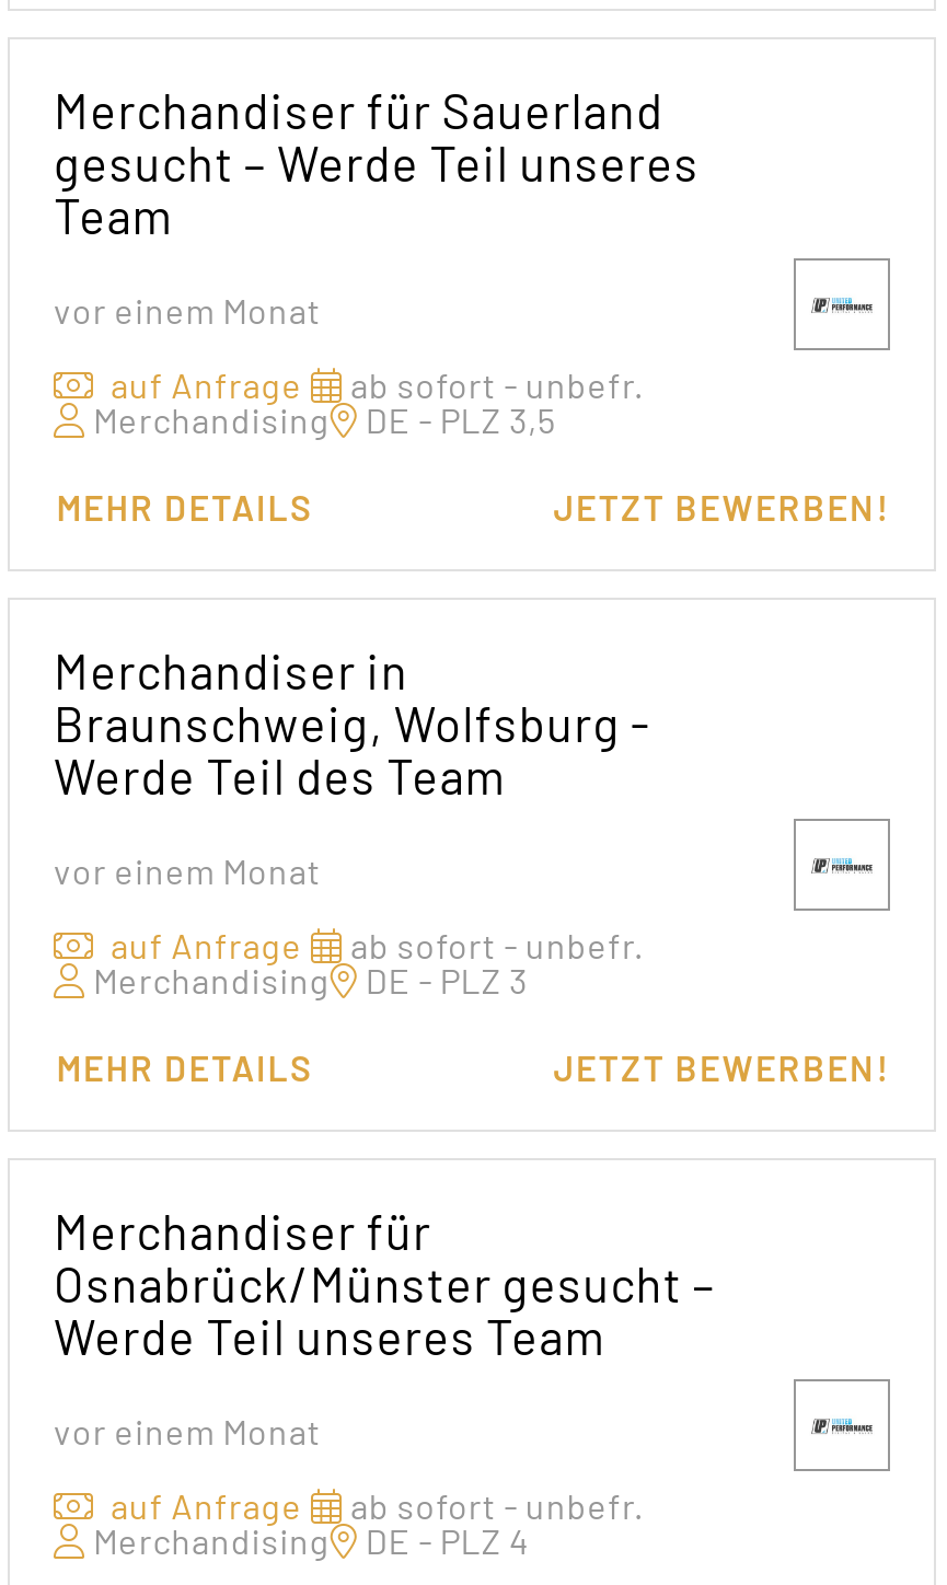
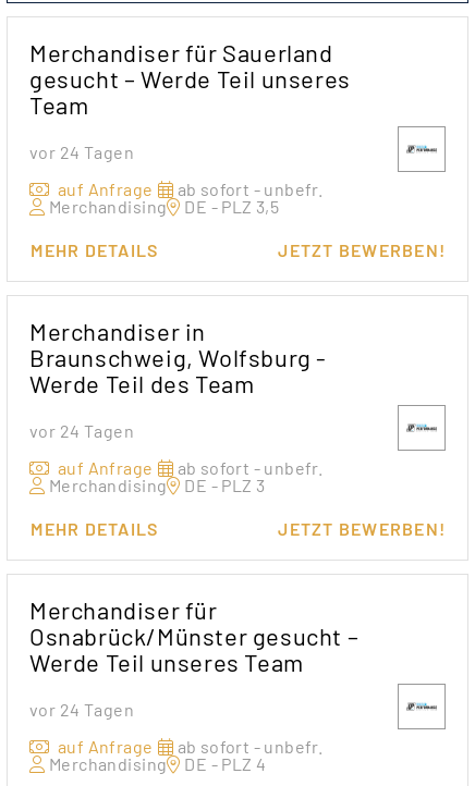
- vor einem Monat
+ vor 24 Tagen

- vor einem Monat
+ vor 24 Tagen

- vor einem Monat
+ vor 24 Tagen
